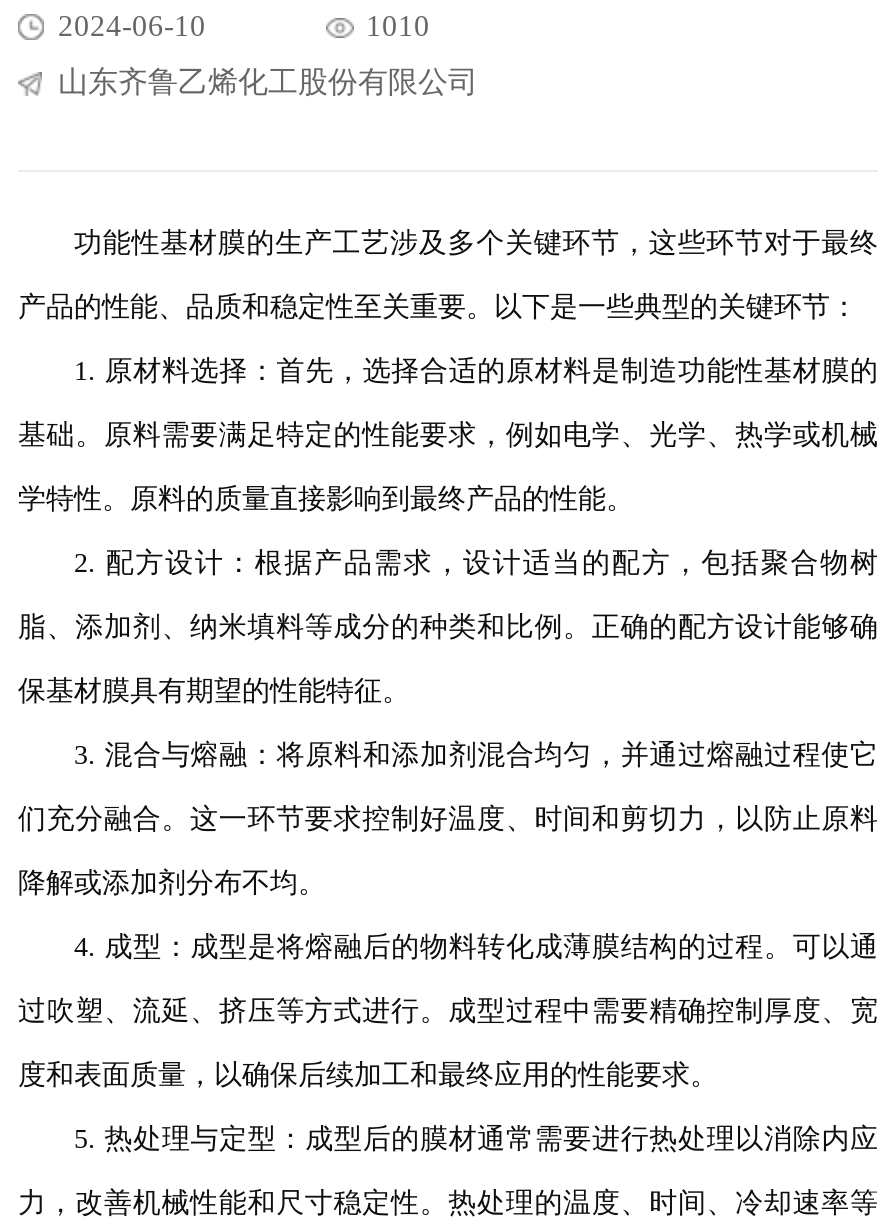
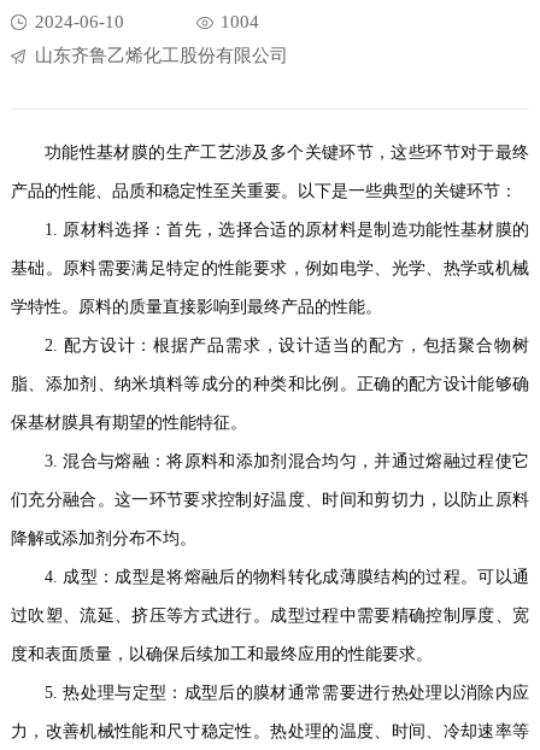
- 1010
+ 1004
